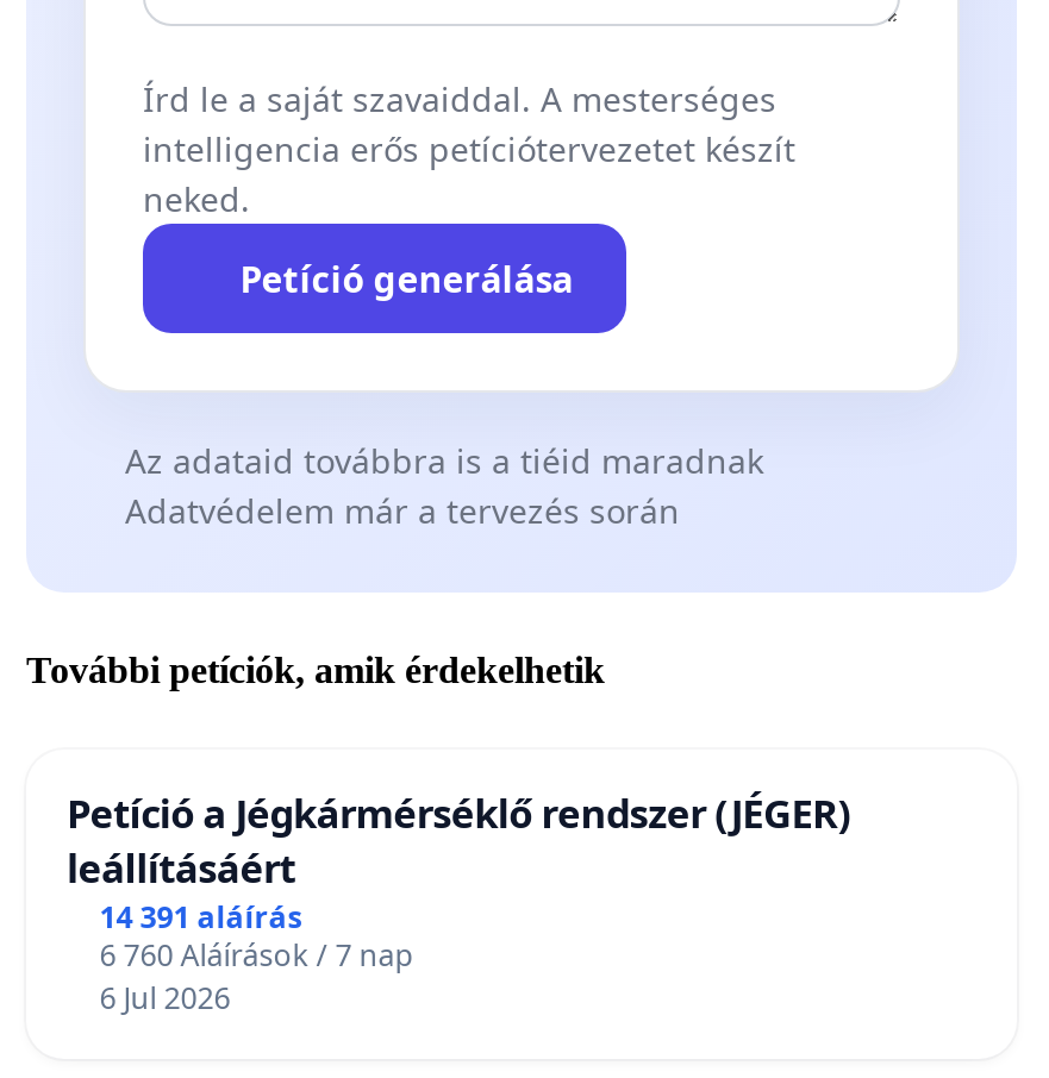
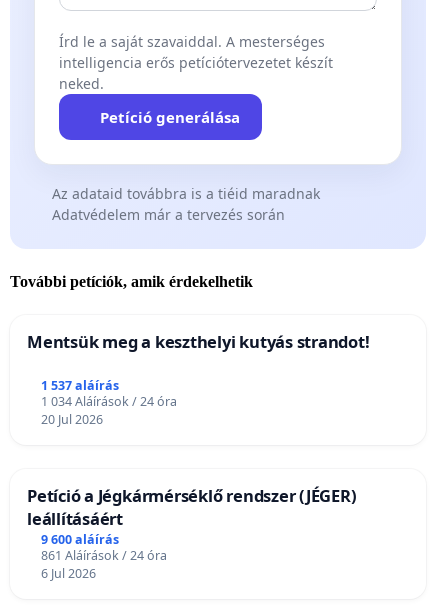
+ Mentsük meg a keszthelyi kutyás strandot!
+ 1 537 aláírás
+ 1 034 Aláírások / 24 óra
+ 20 Jul 2026

- 14 391 aláírás
+ 9 600 aláírás

- 6 760 Aláírások / 7 nap
+ 861 Aláírások / 24 óra
